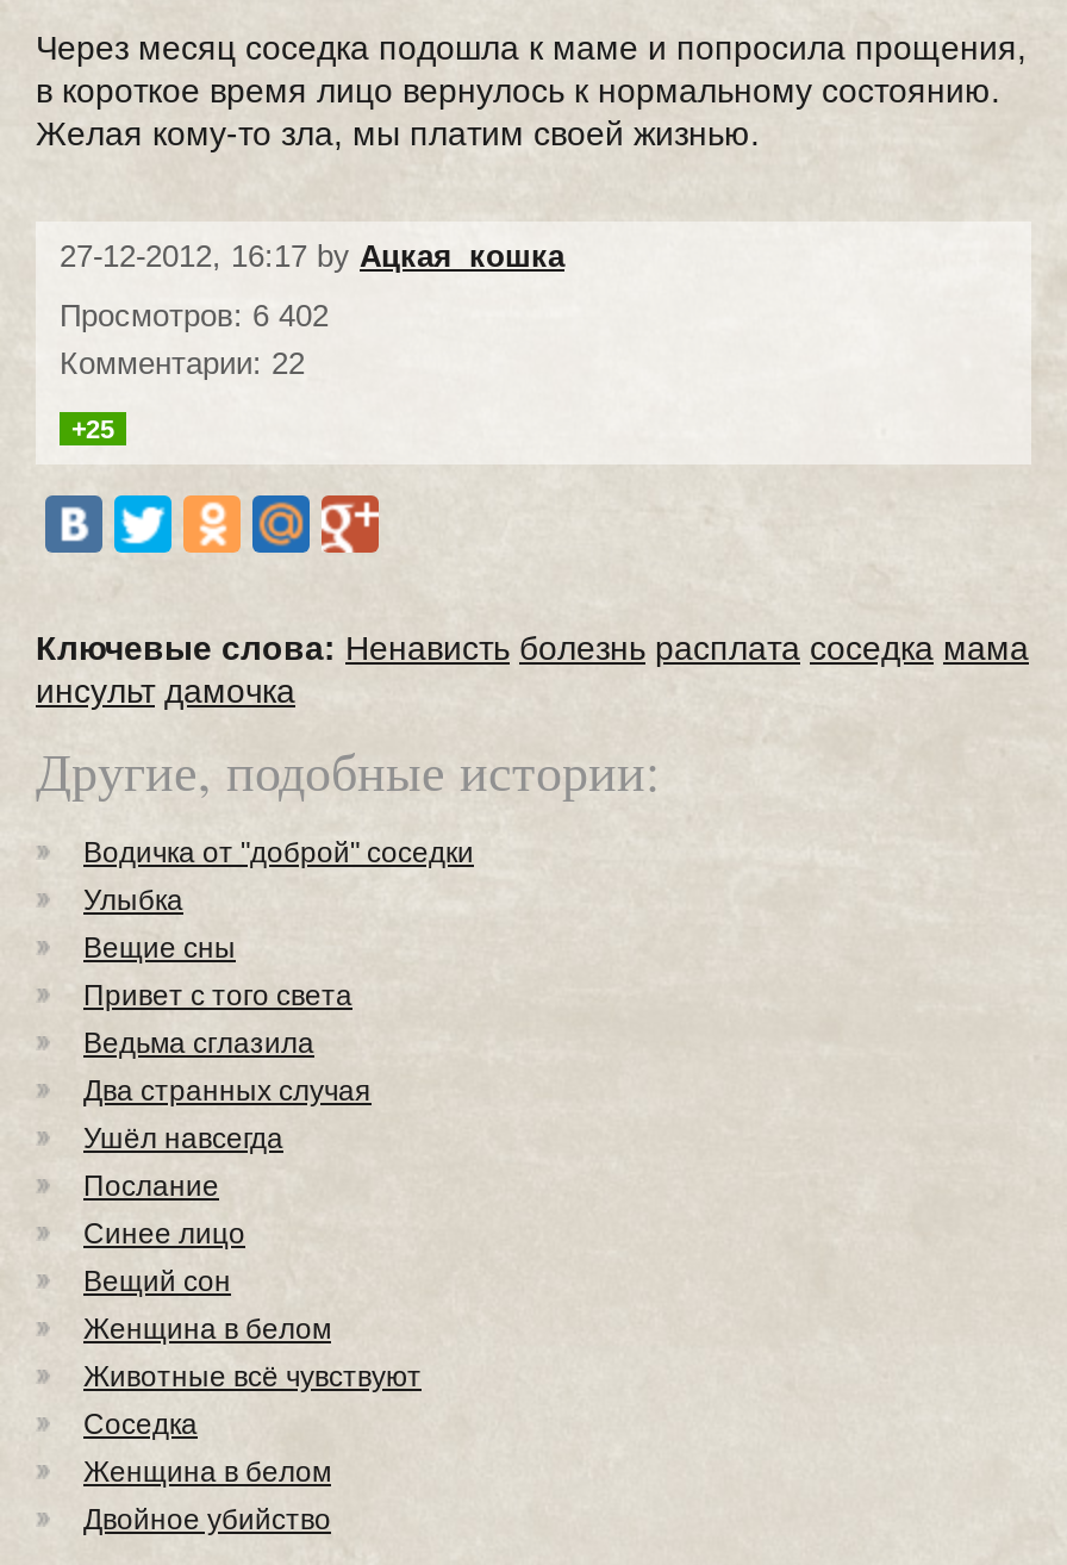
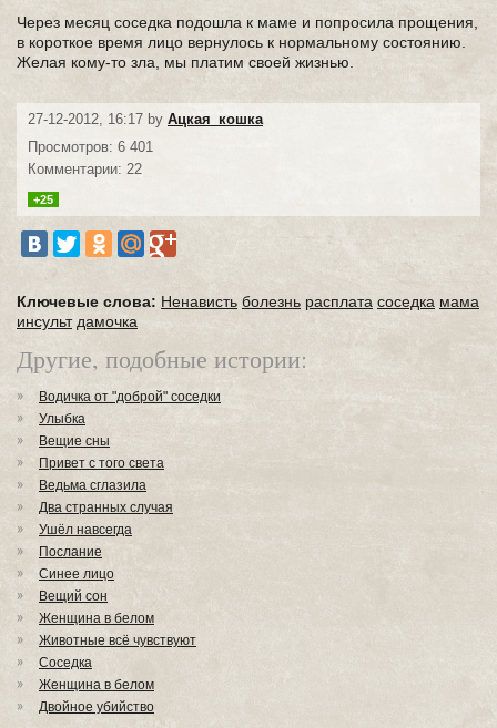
- Просмотров: 6 402
+ Просмотров: 6 401
